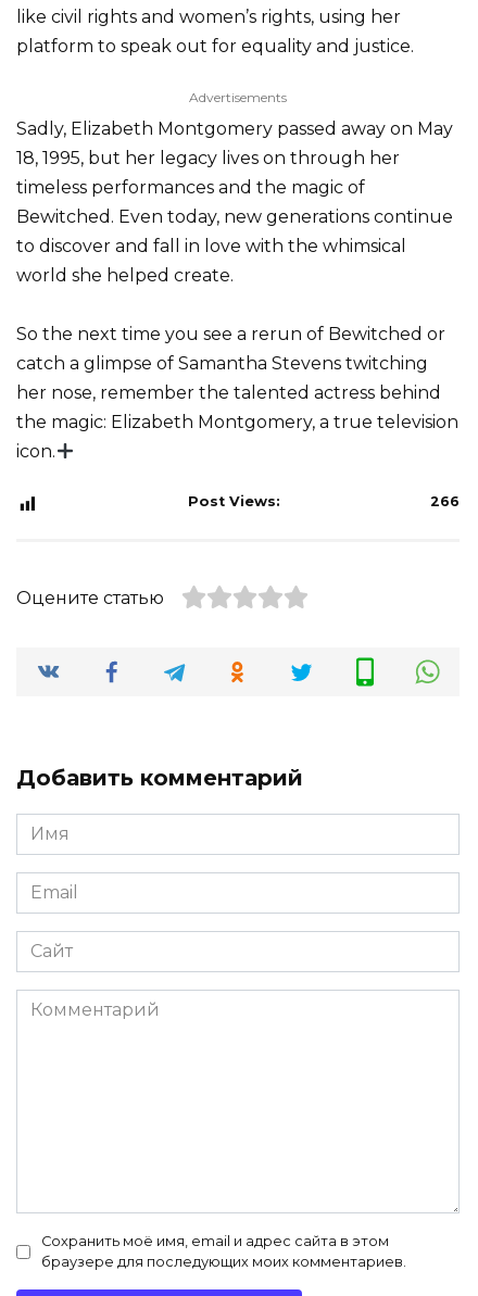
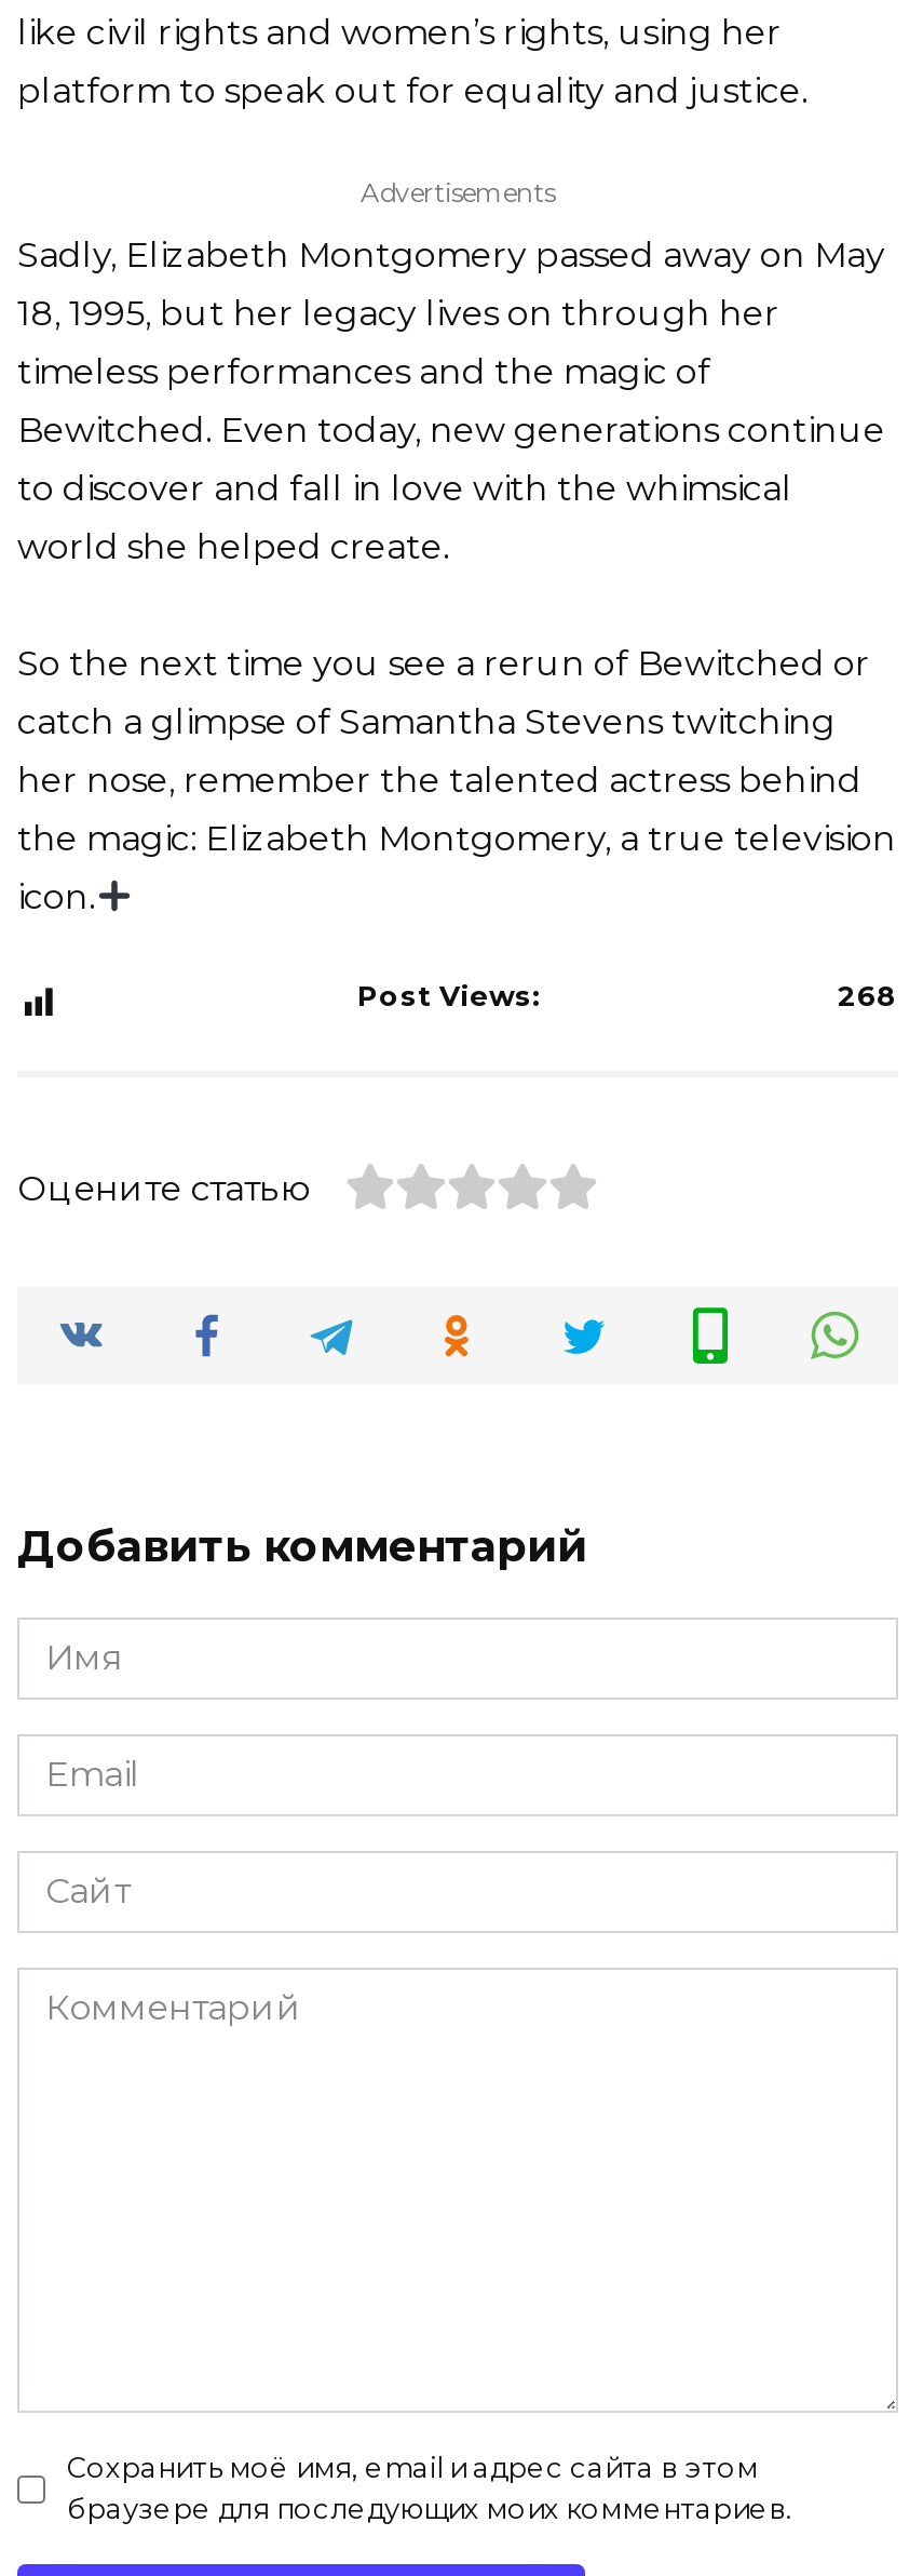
- 266
+ 268
